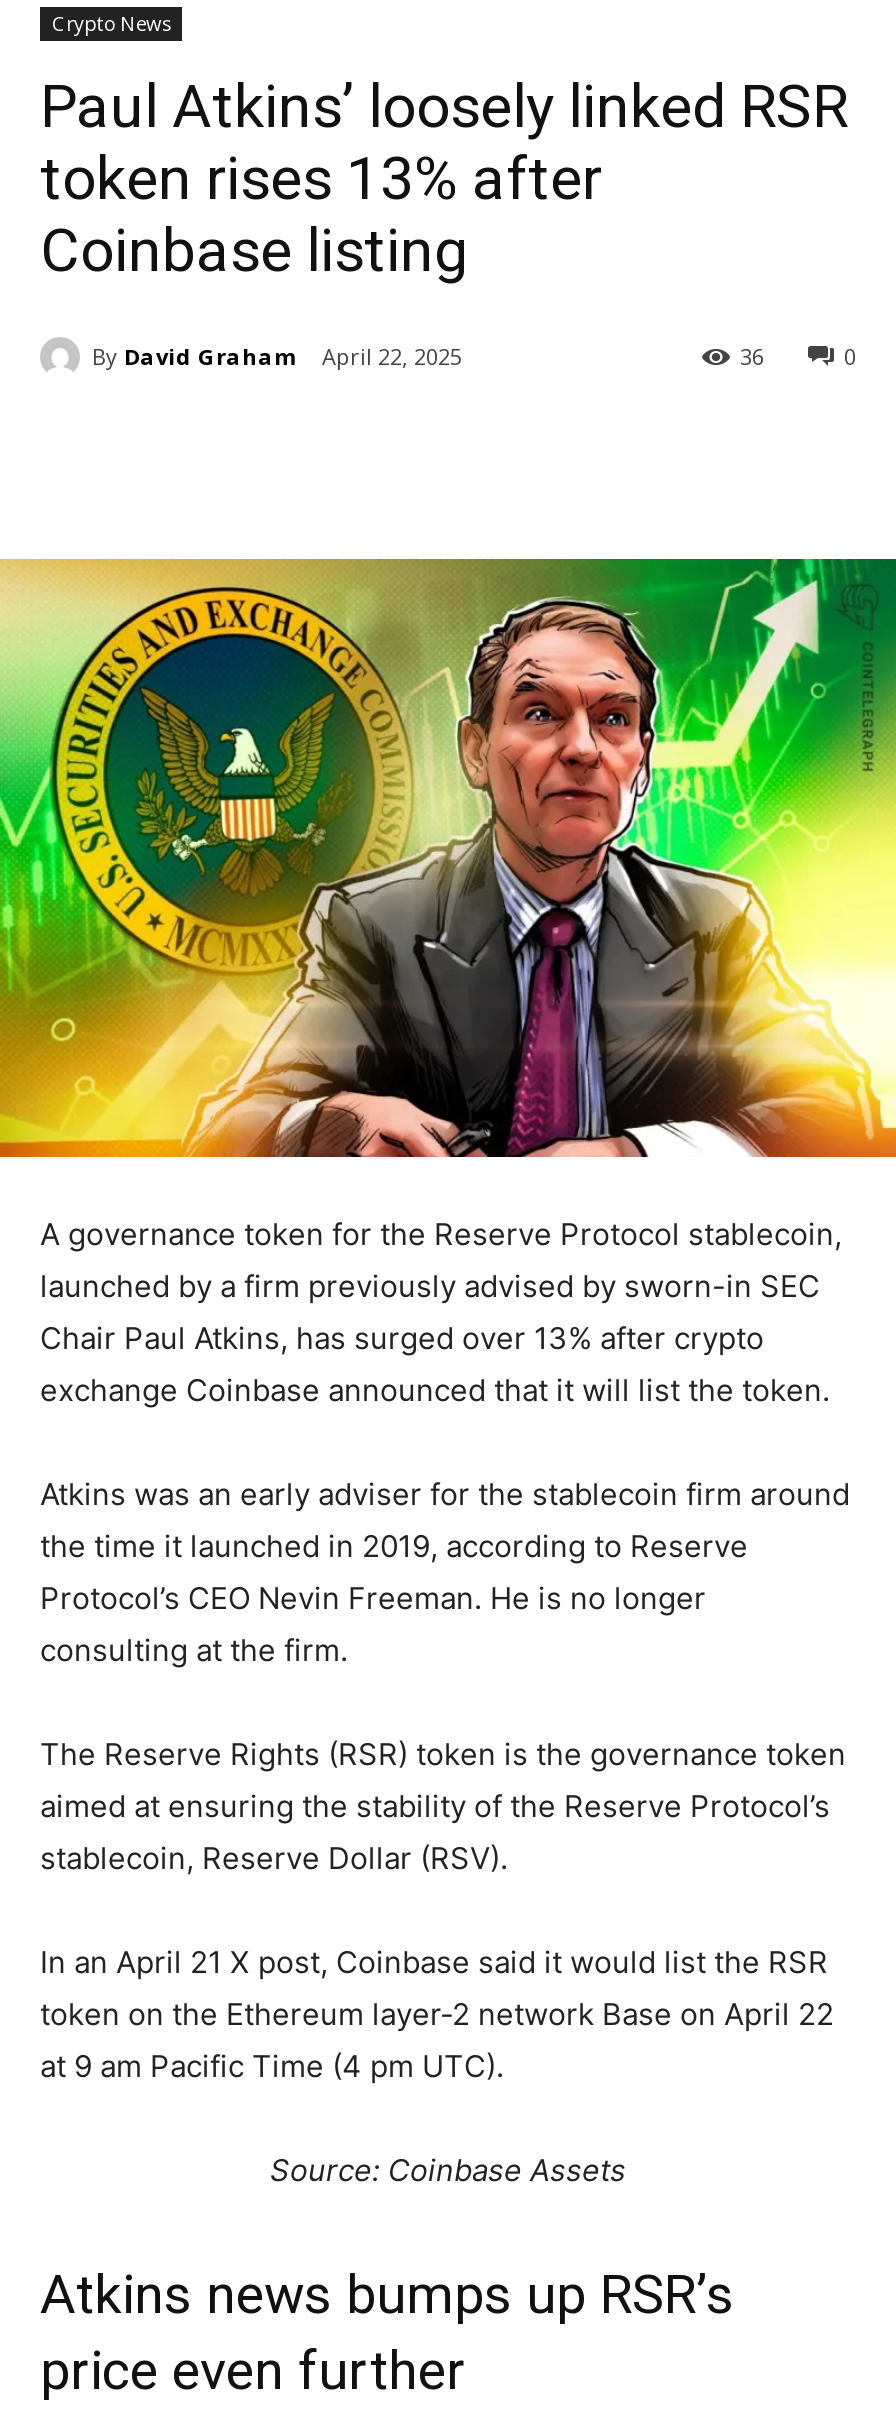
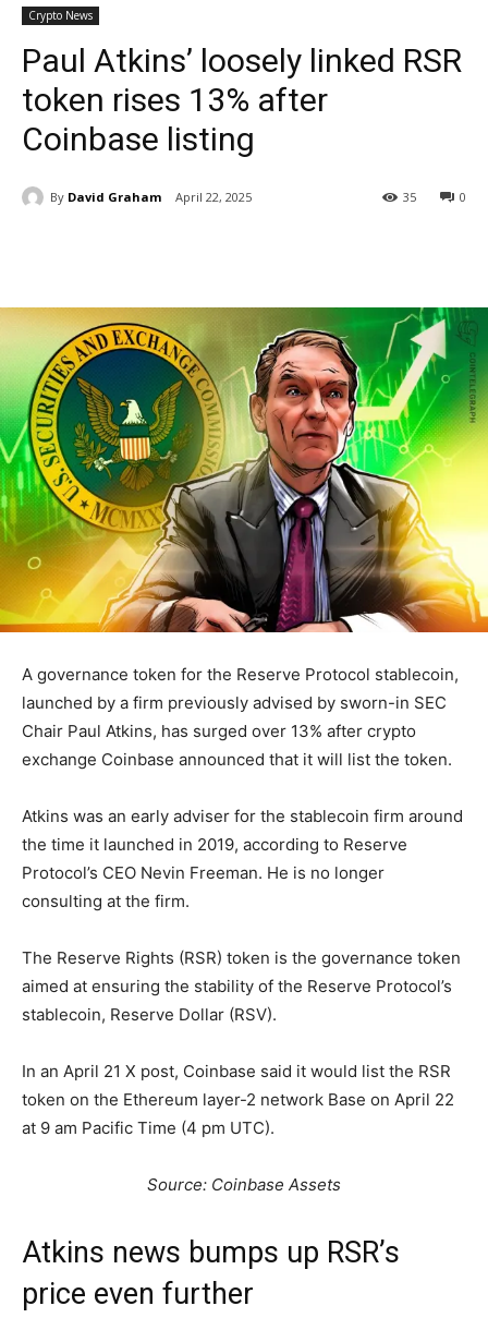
- 36
+ 35
